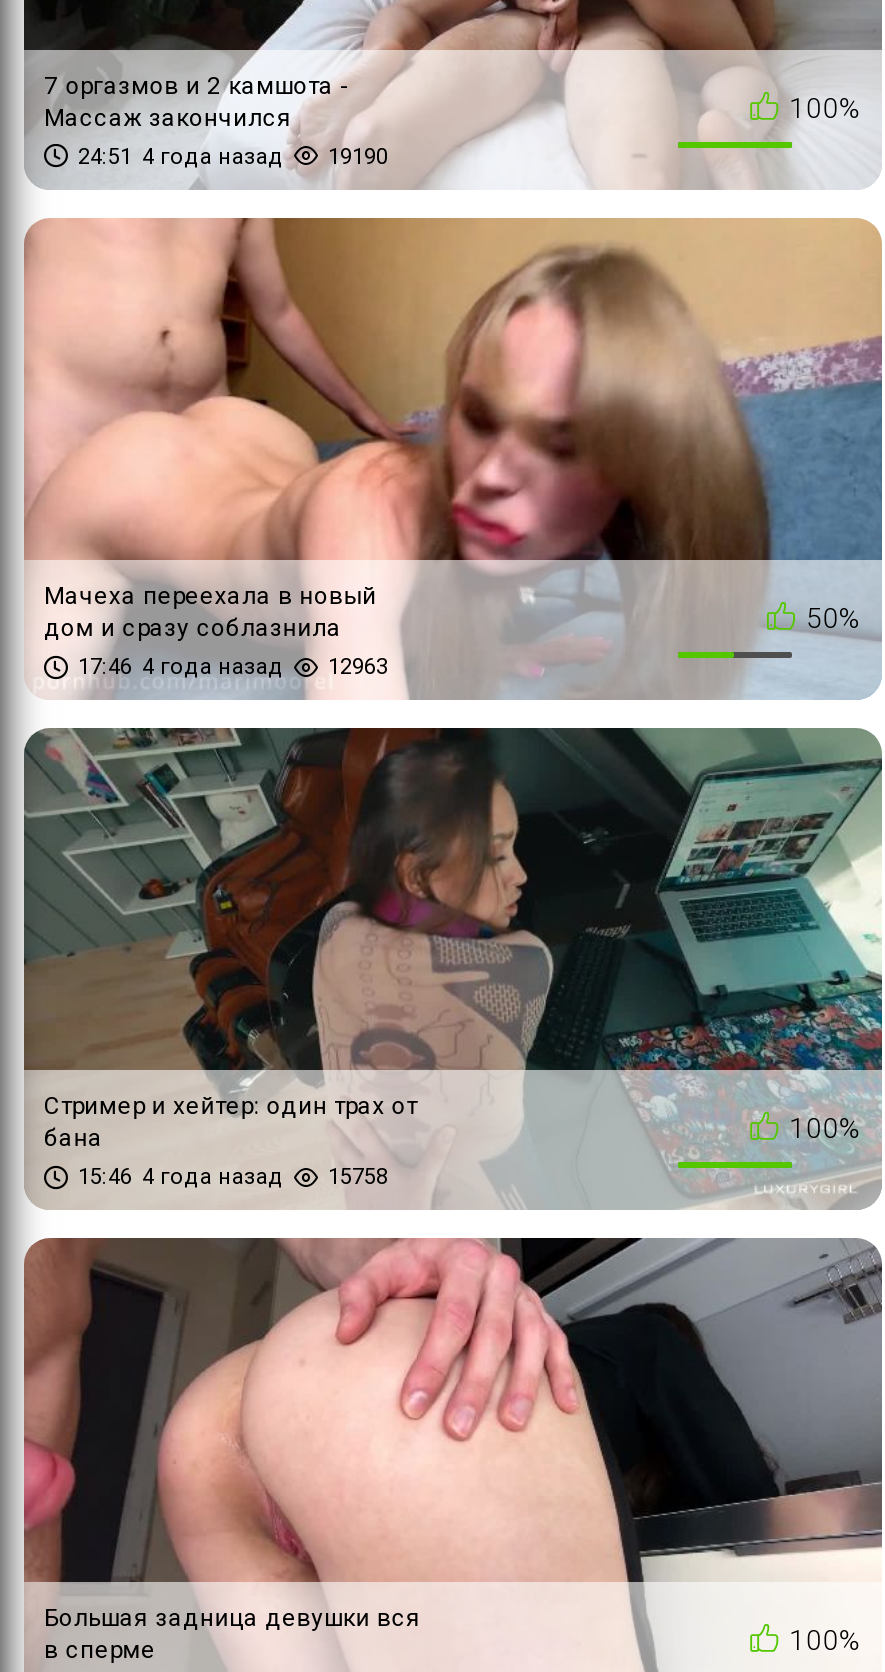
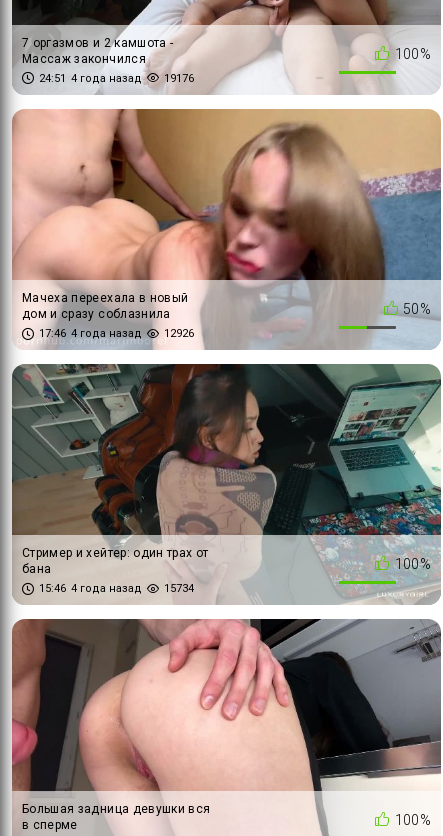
- 19190
+ 19176

- 12963
+ 12926

- 15:46 4 года назад 15758
+ 15:46 4 года назад 15734
